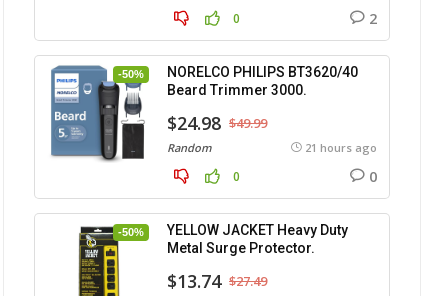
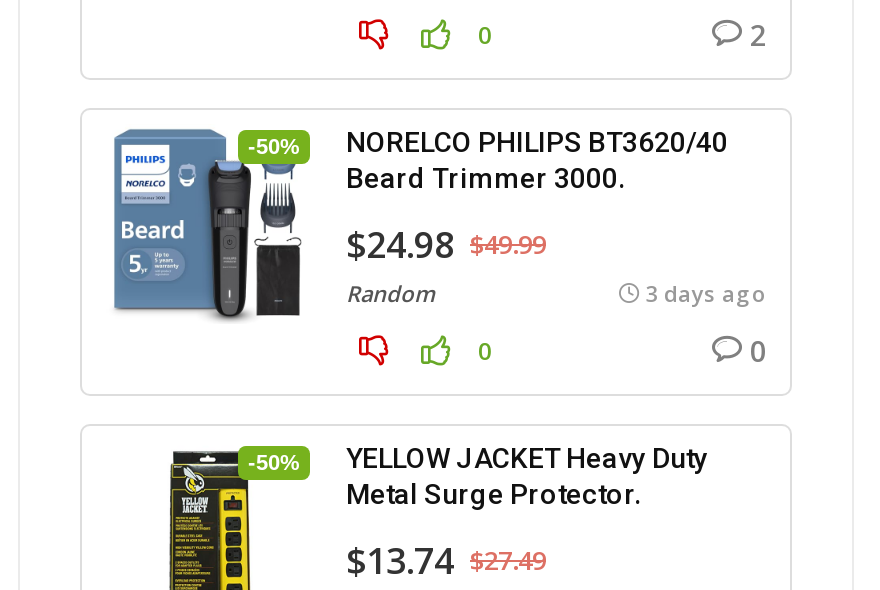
- 21 hours ago
+ 3 days ago
